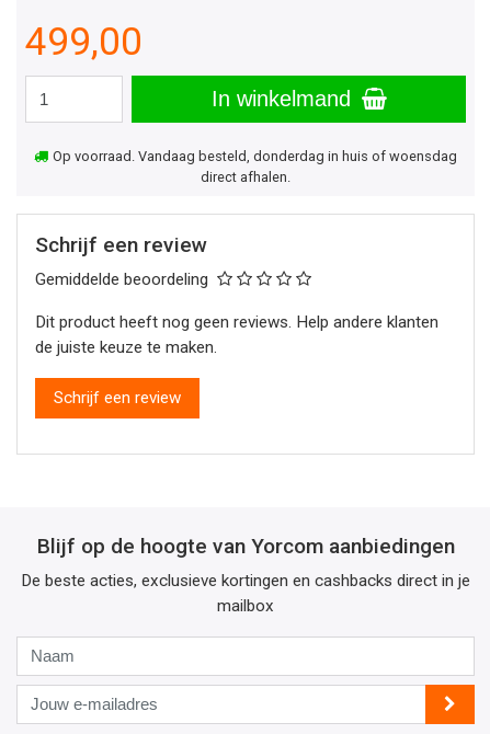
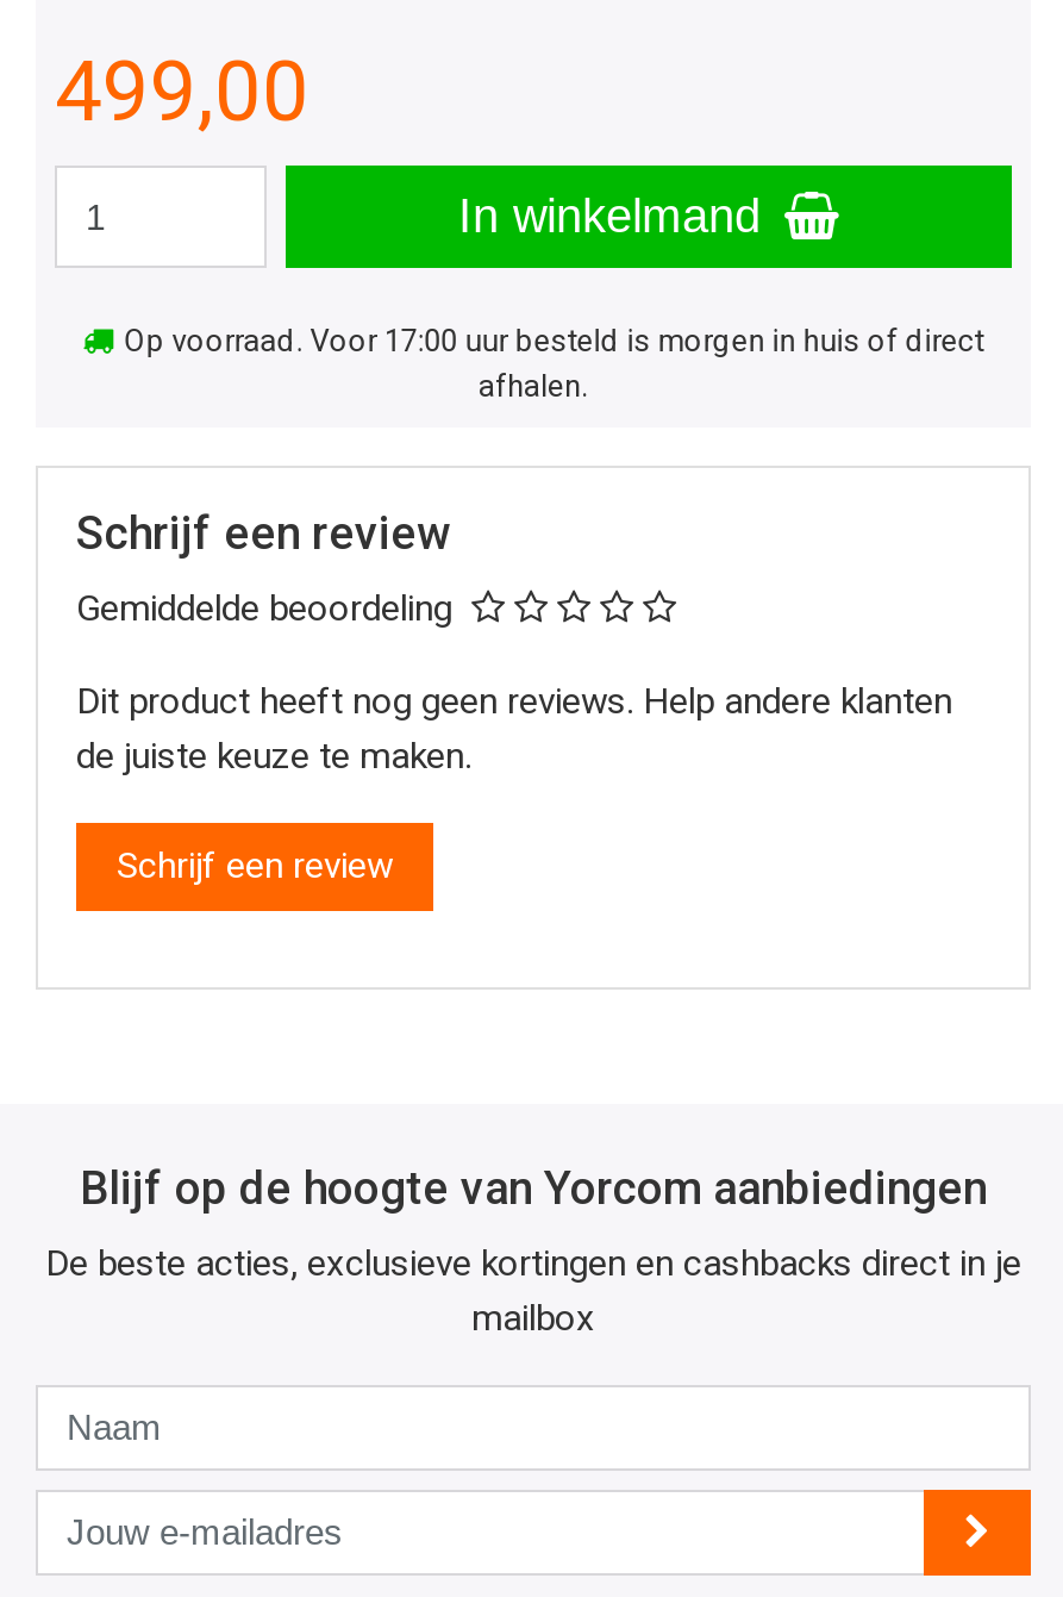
- Op voorraad. Vandaag besteld, donderdag in huis of woensdag
- direct afhalen.
+ Op voorraad. Voor 17:00 uur besteld is morgen in huis of direct
+ afhalen.
